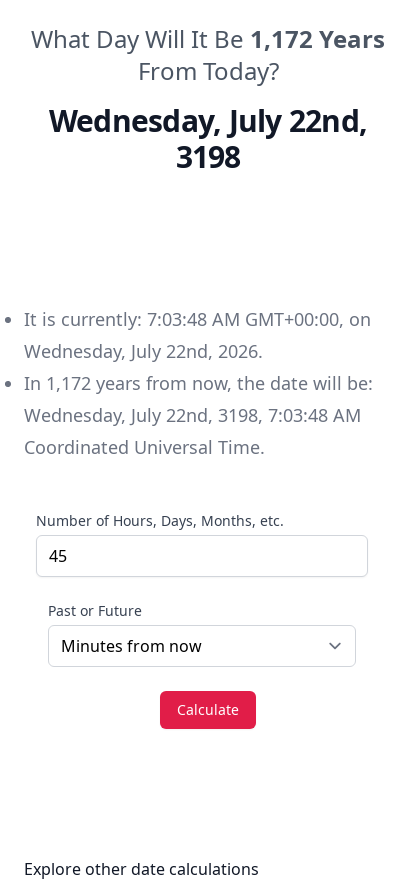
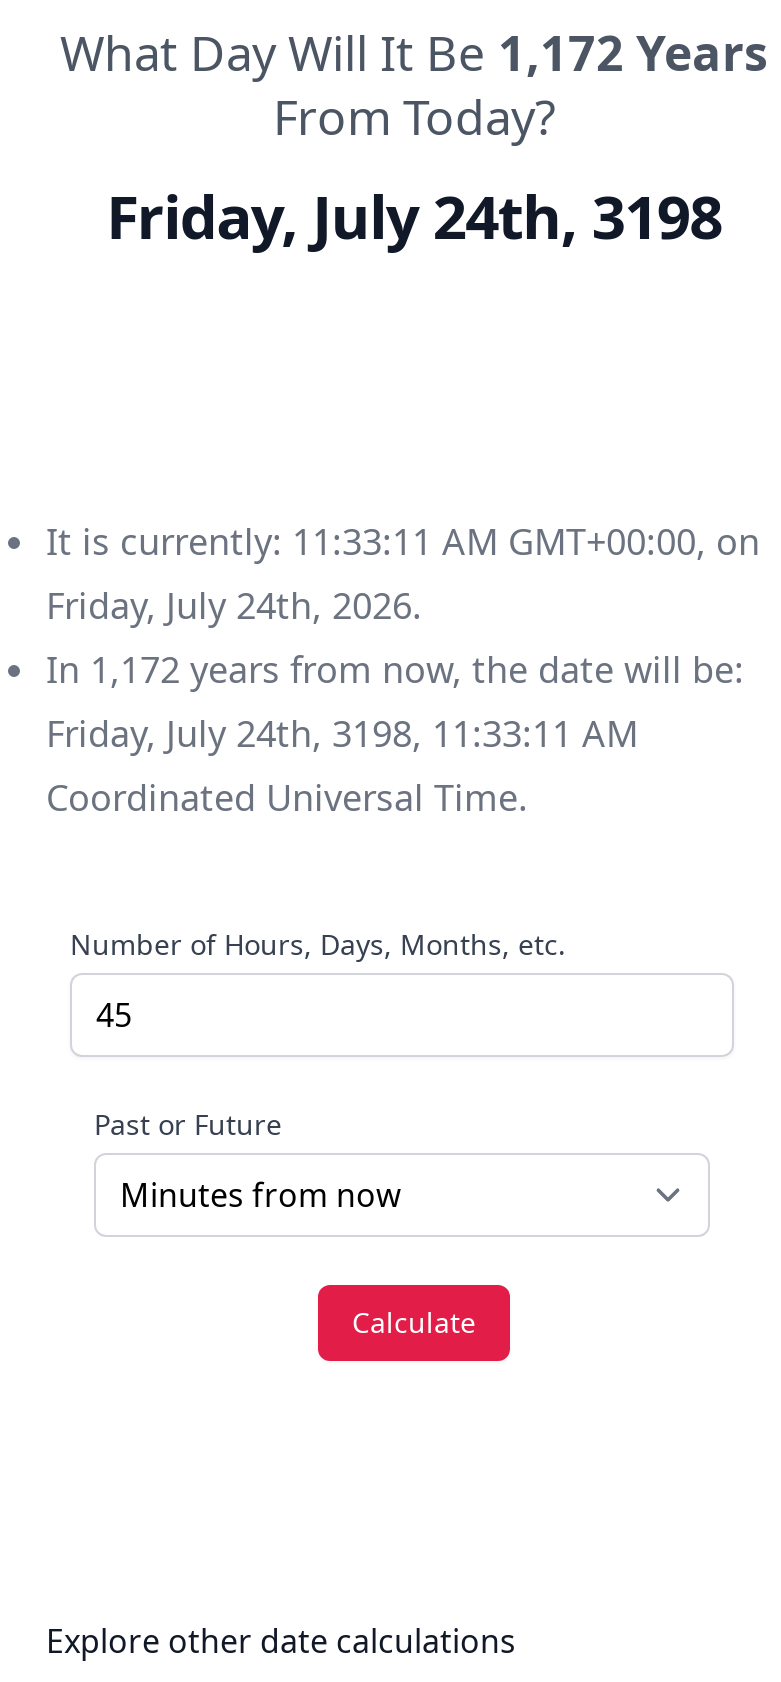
- Wednesday, July 22nd,
- 3198
+ Friday, July 24th, 3198

- It is currently: 7:03:48 AM GMT+00:00, on
- Wednesday, July 22nd, 2026.
+ It is currently: 11:33:11 AM GMT+00:00, on
+ Friday, July 24th, 2026.

- Wednesday, July 22nd, 3198, 7:03:48 AM
+ Friday, July 24th, 3198, 11:33:11 AM
